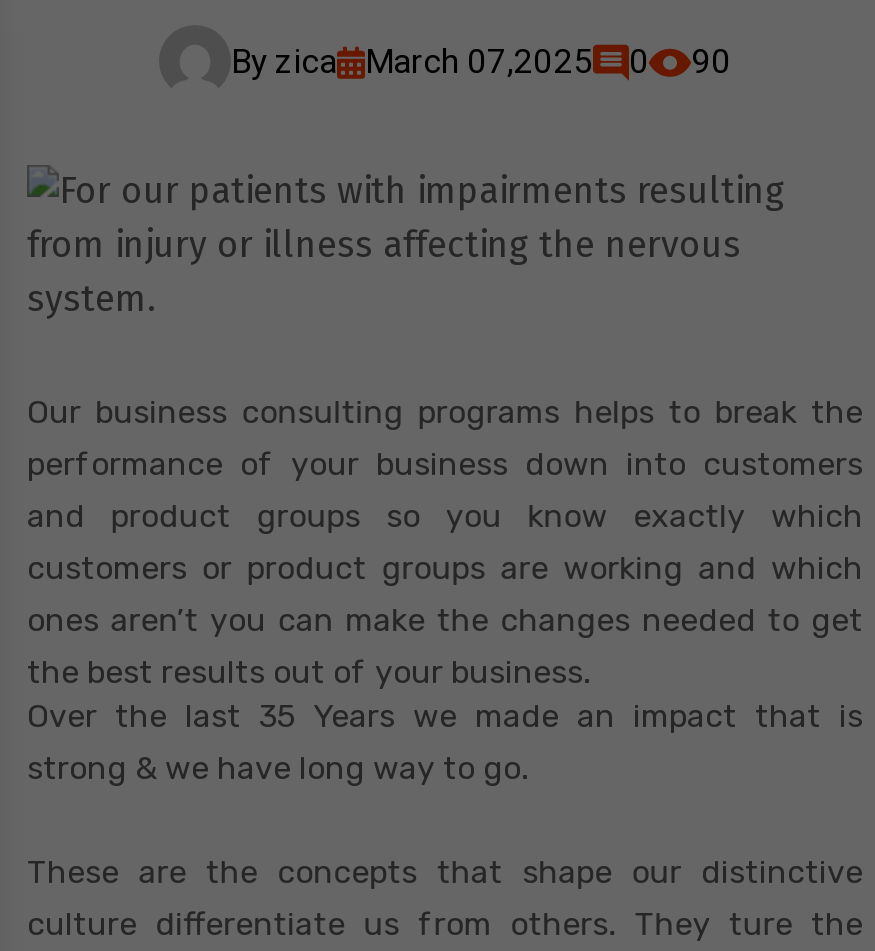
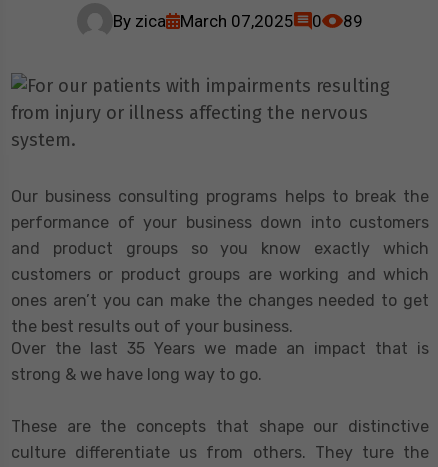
- By zica March 07,2025 0 90
+ By zica March 07,2025 0 89
